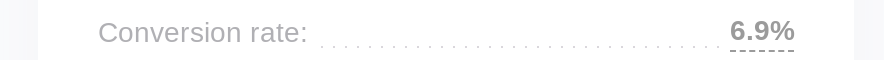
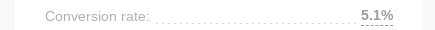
- 6.9%
+ 5.1%
